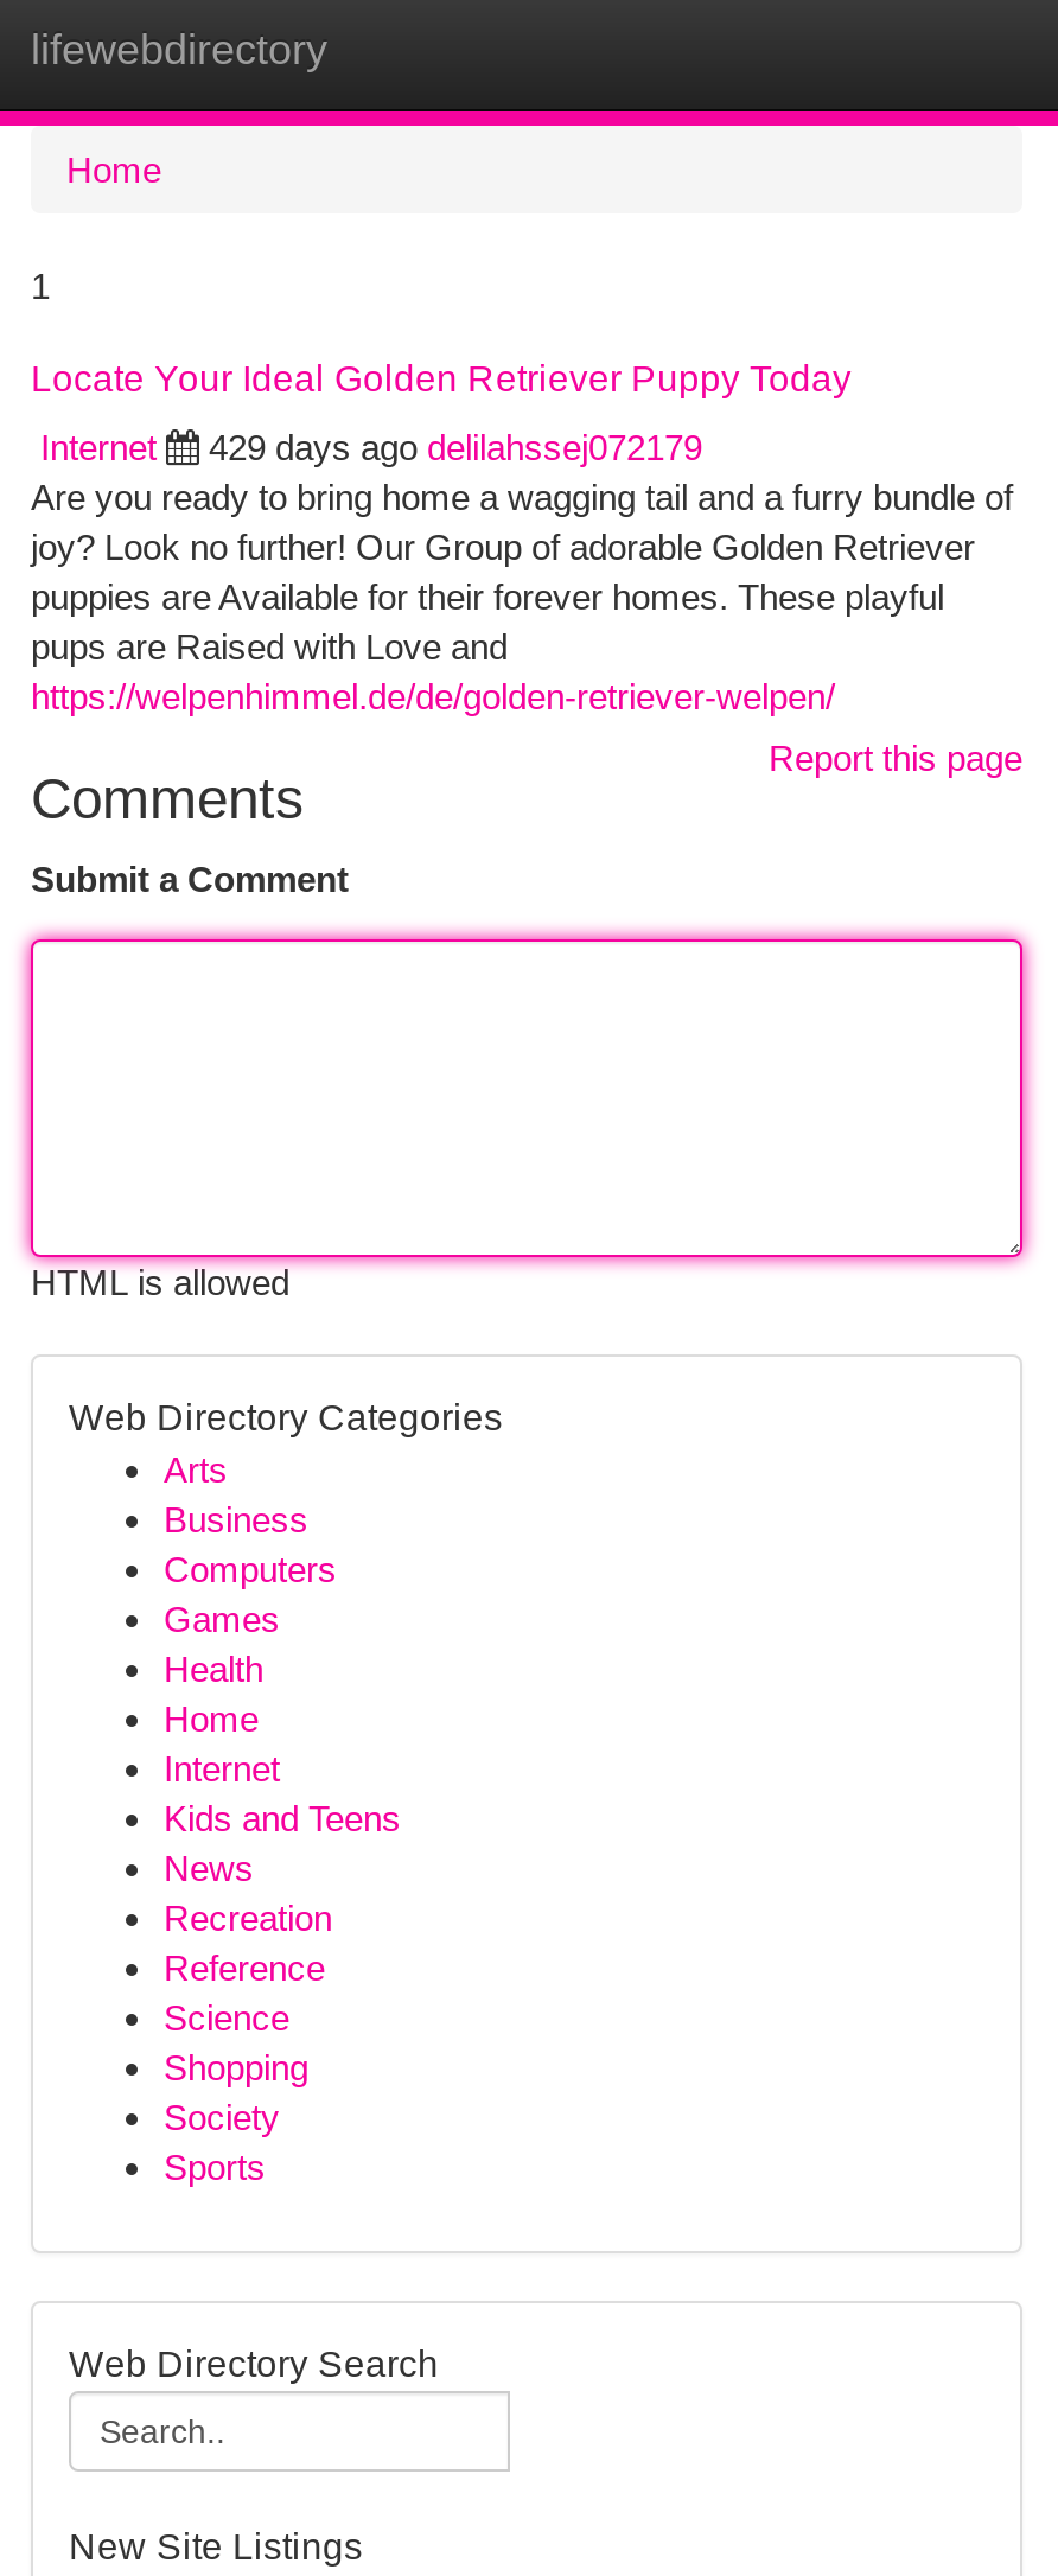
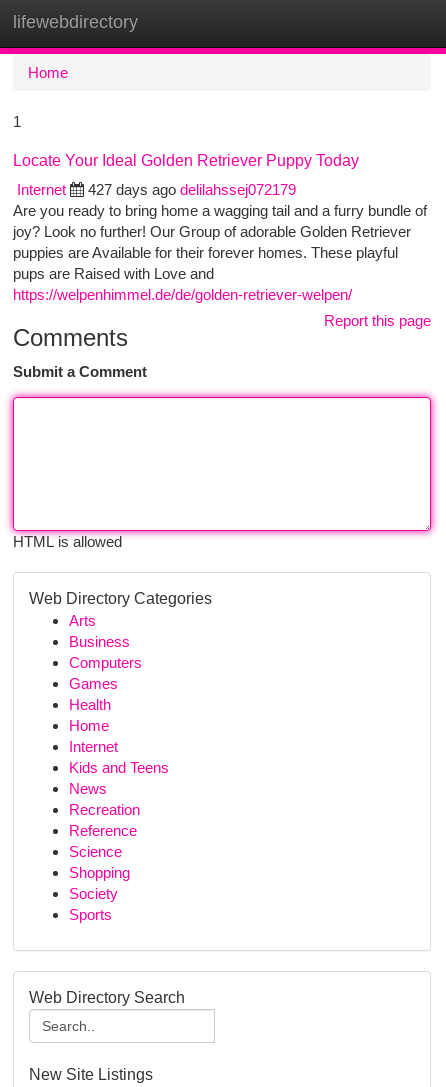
- 429 days ago delilahssej072179
+ 427 days ago delilahssej072179
